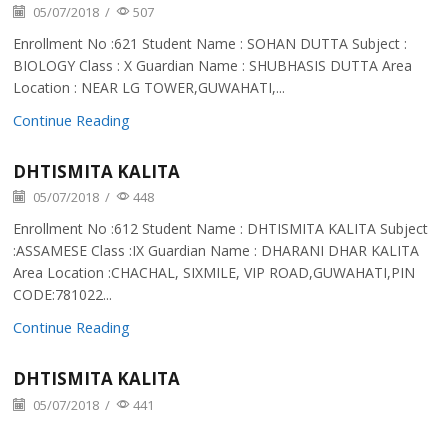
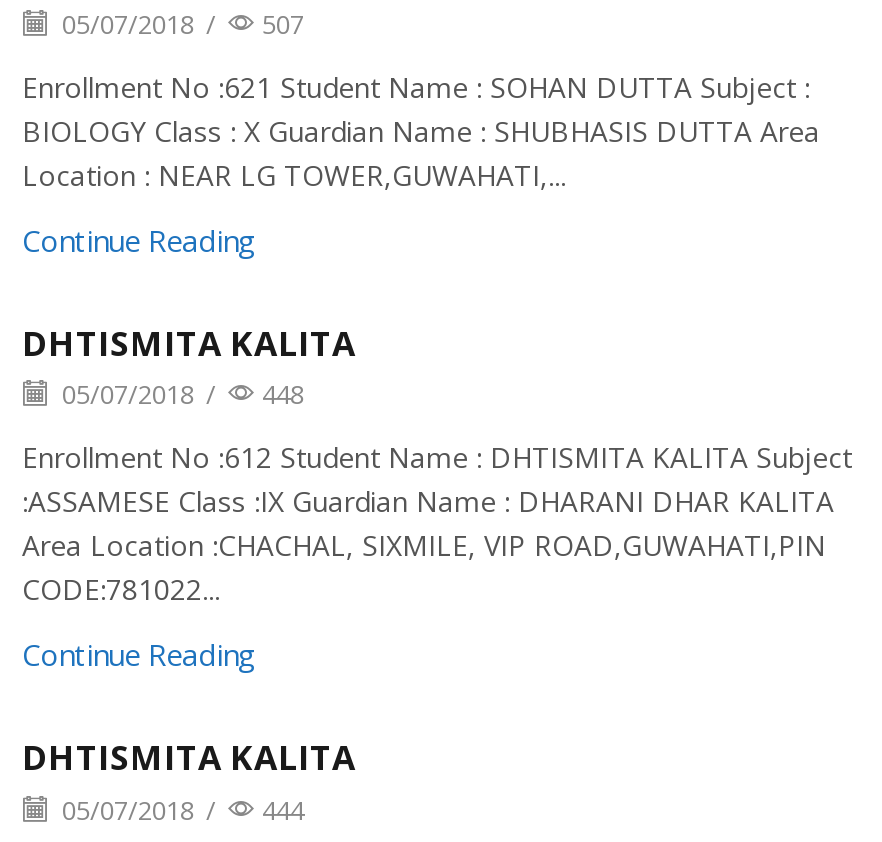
- 05/07/2018 / 441
+ 05/07/2018 / 444
